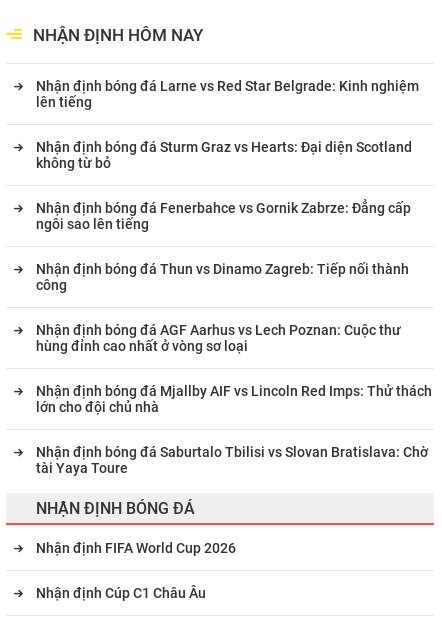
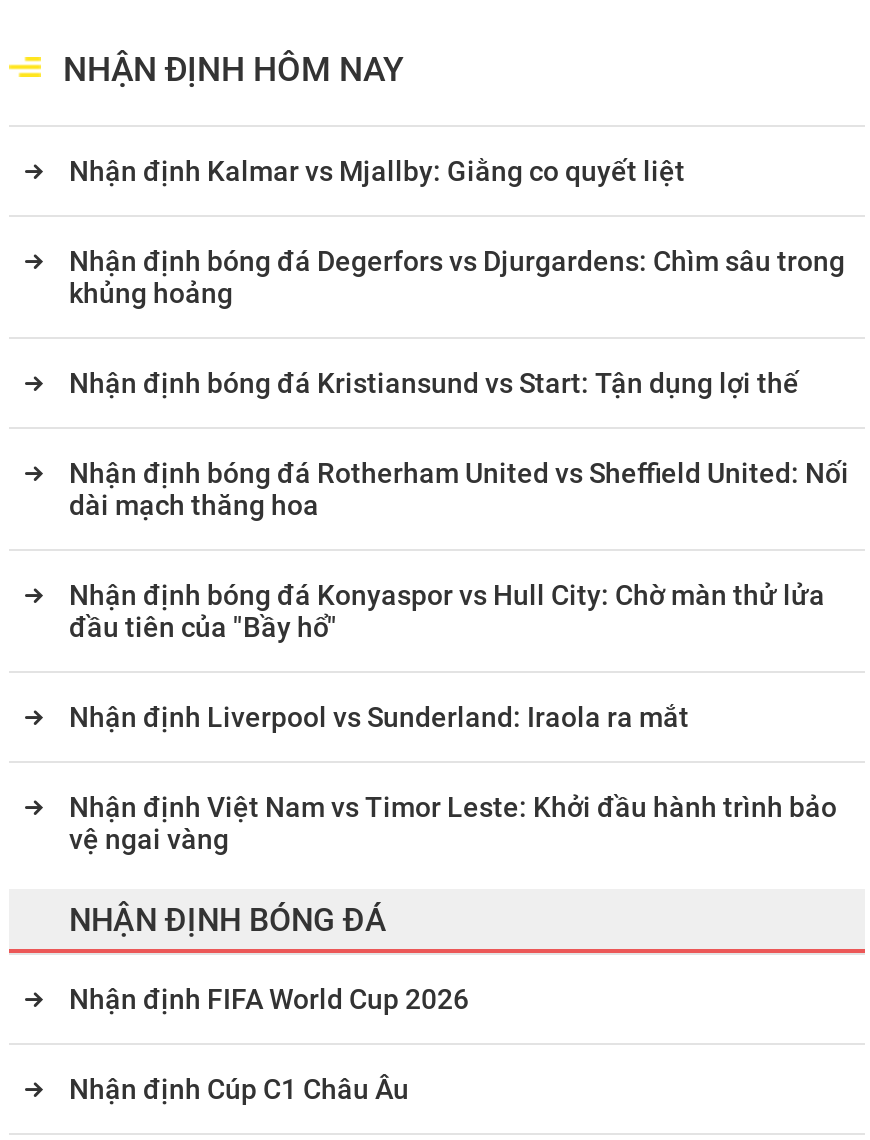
- Nhận định bóng đá Larne vs Red Star Belgrade: Kinh nghiệm
- lên tiếng
+ Nhận định Kalmar vs Mjallby: Giằng co quyết liệt

- Nhận định bóng đá Sturm Graz vs Hearts: Đại diện Scotland
- không từ bỏ
+ Nhận định bóng đá Degerfors vs Djurgardens: Chìm sâu trong
+ khủng hoảng

- Nhận định bóng đá Fenerbahce vs Gornik Zabrze: Đẳng cấp
- ngôi sao lên tiếng
+ Nhận định bóng đá Kristiansund vs Start: Tận dụng lợi thế

- Nhận định bóng đá Thun vs Dinamo Zagreb: Tiếp nối thành
- công
+ Nhận định bóng đá Rotherham United vs Sheffield United: Nối
+ dài mạch thăng hoa

- Nhận định bóng đá AGF Aarhus vs Lech Poznan: Cuộc thư
- hùng đỉnh cao nhất ở vòng sơ loại
+ Nhận định bóng đá Konyaspor vs Hull City: Chờ màn thử lửa
+ đầu tiên của "Bầy hổ"

- Nhận định bóng đá Mjallby AIF vs Lincoln Red Imps: Thử thách
- lớn cho đội chủ nhà
+ Nhận định Liverpool vs Sunderland: Iraola ra mắt

- Nhận định bóng đá Saburtalo Tbilisi vs Slovan Bratislava: Chờ
- tài Yaya Toure
+ Nhận định Việt Nam vs Timor Leste: Khởi đầu hành trình bảo
+ vệ ngai vàng
